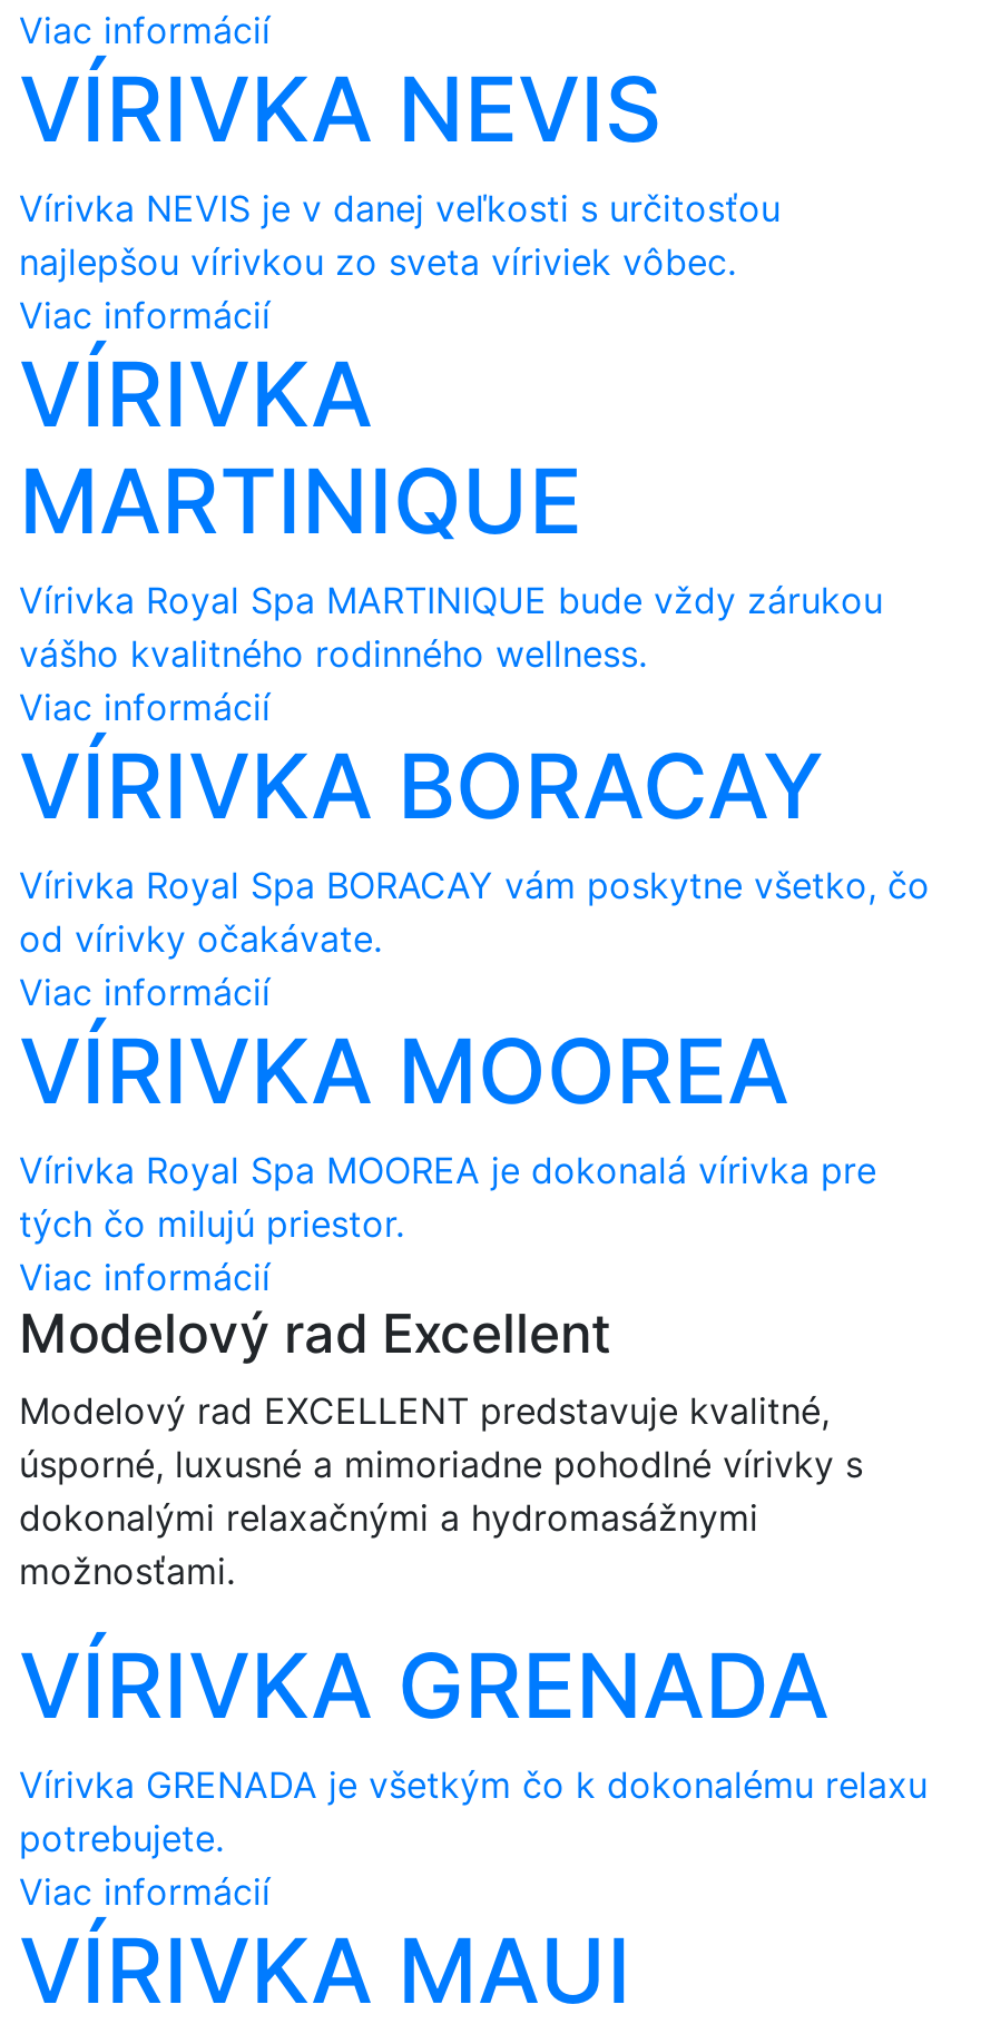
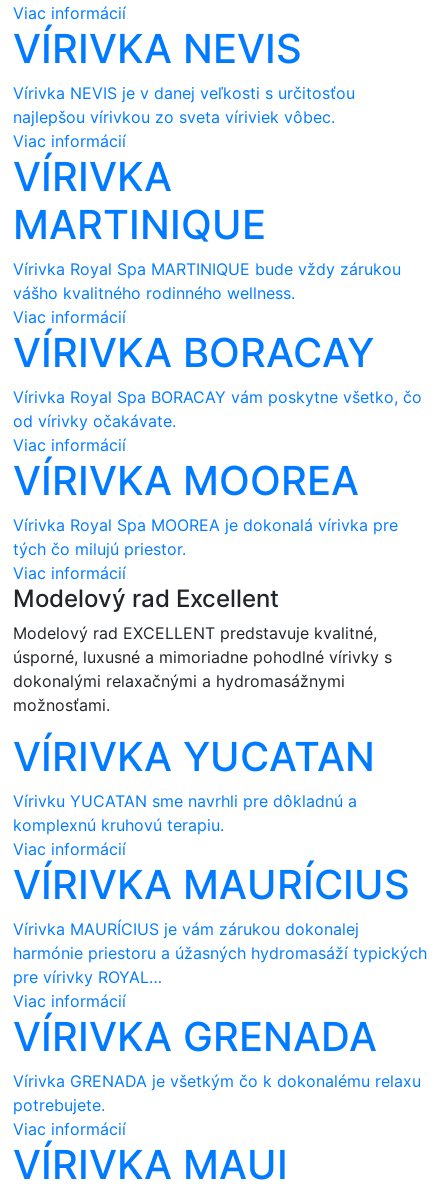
+ VÍRIVKA YUCATAN
+ Vírivku YUCATAN sme navrhli pre dôkladnú a
+ komplexnú kruhovú terapiu.
+ Viac informácií
+ VÍRIVKA MAURÍCIUS
+ Vírivka MAURÍCIUS je vám zárukou dokonalej
+ harmónie priestoru a úžasných hydromasáží typických
+ pre vírivky ROYAL…
+ Viac informácií
